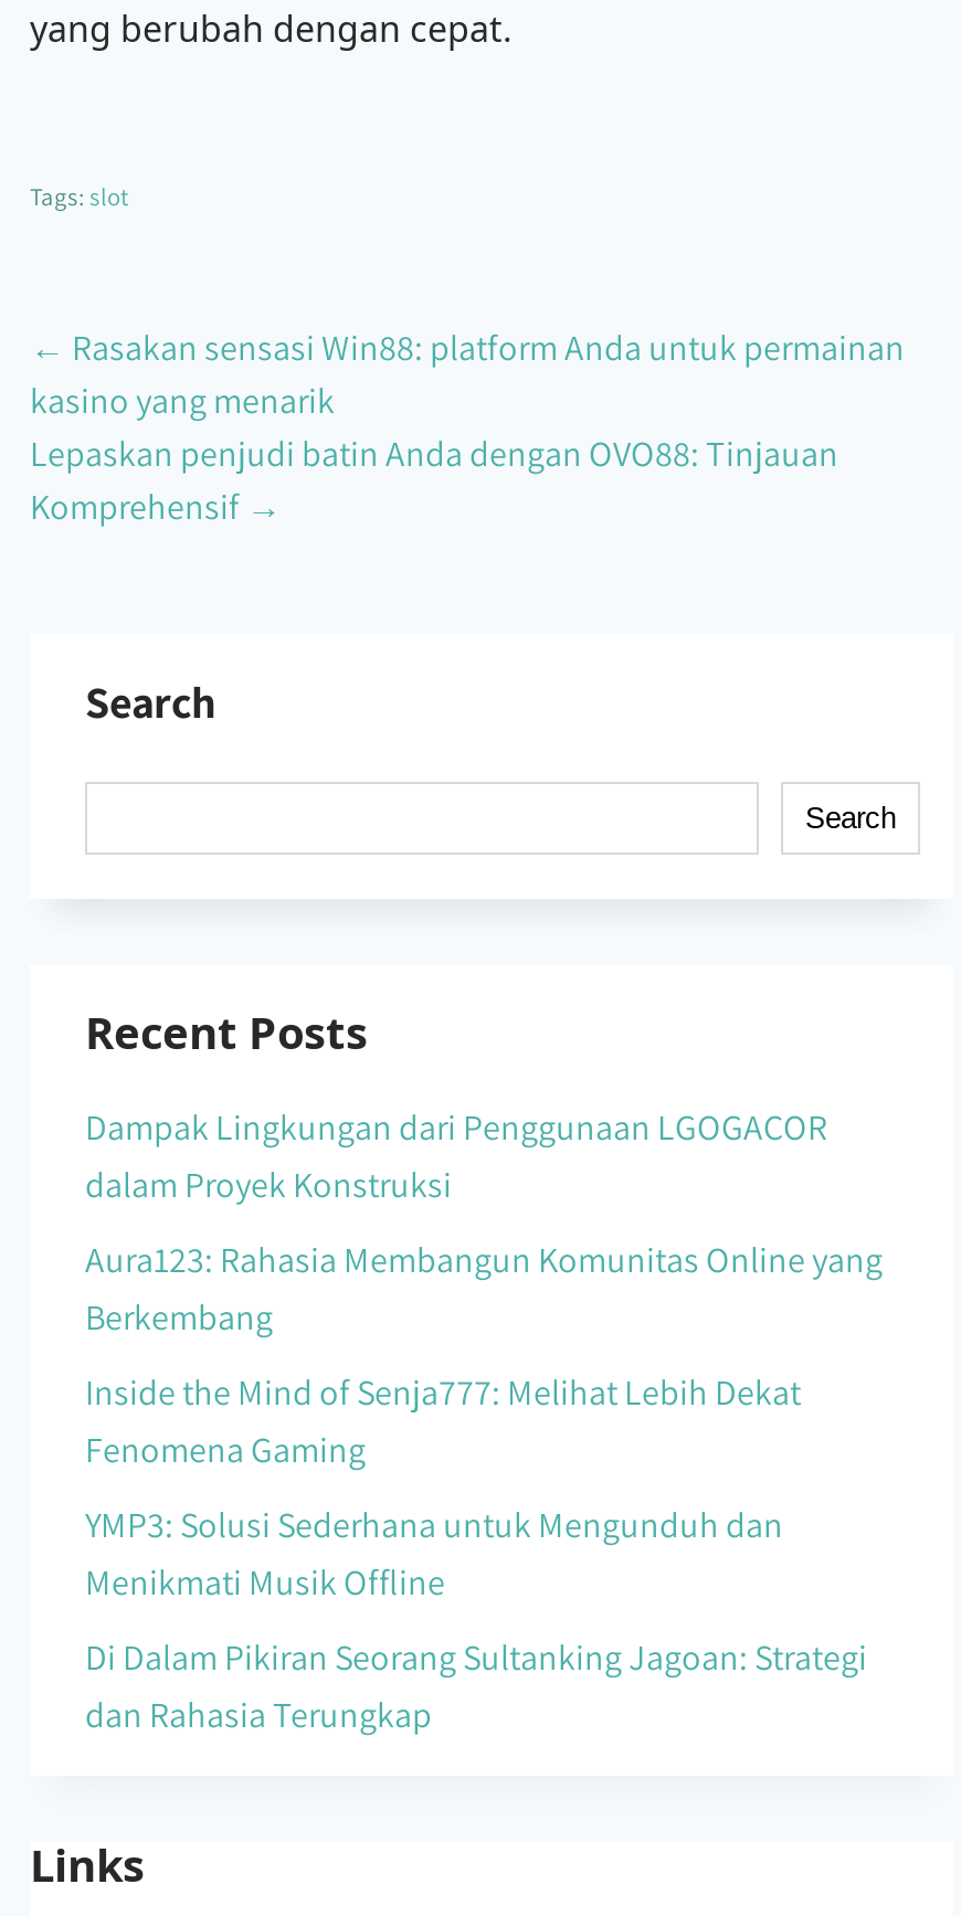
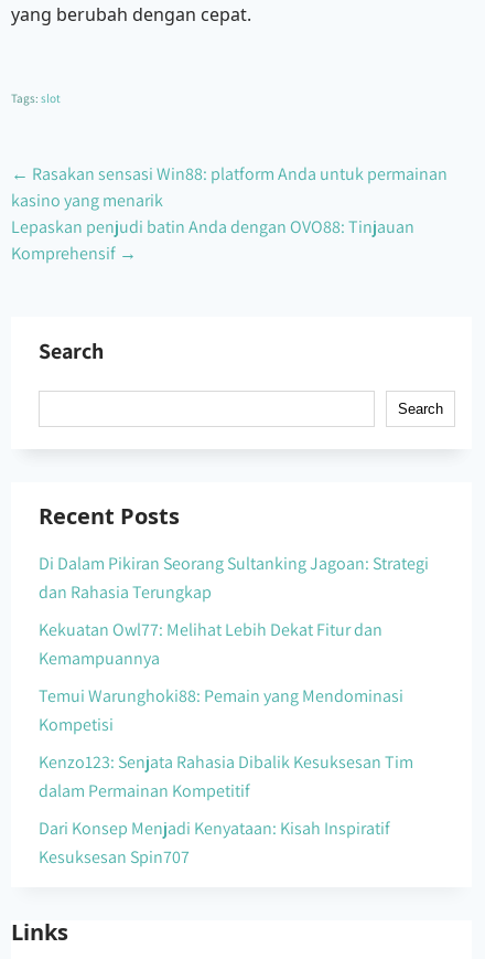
- Dampak Lingkungan dari Penggunaan LGOGACOR
- dalam Proyek Konstruksi
- Aura123: Rahasia Membangun Komunitas Online yang
- Berkembang
- Inside the Mind of Senja777: Melihat Lebih Dekat
- Fenomena Gaming
- YMP3: Solusi Sederhana untuk Mengunduh dan
- Menikmati Musik Offline

moved up: Di Dalam Pikiran Seorang Sultanking Jagoan: Strategi | dan Rahasia Terungkap

+ Kekuatan Owl77: Melihat Lebih Dekat Fitur dan
+ Kemampuannya
+ Temui Warunghoki88: Pemain yang Mendominasi
+ Kompetisi
+ Kenzo123: Senjata Rahasia Dibalik Kesuksesan Tim
+ dalam Permainan Kompetitif
+ Dari Konsep Menjadi Kenyataan: Kisah Inspiratif
+ Kesuksesan Spin707
